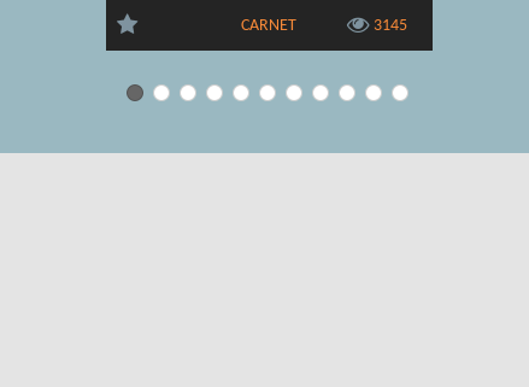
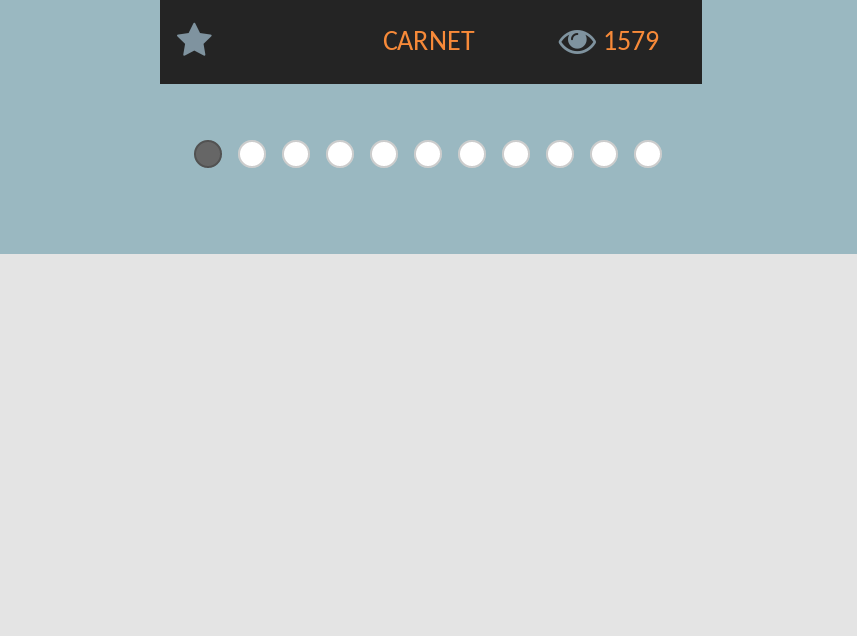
- 3145
+ 1579
